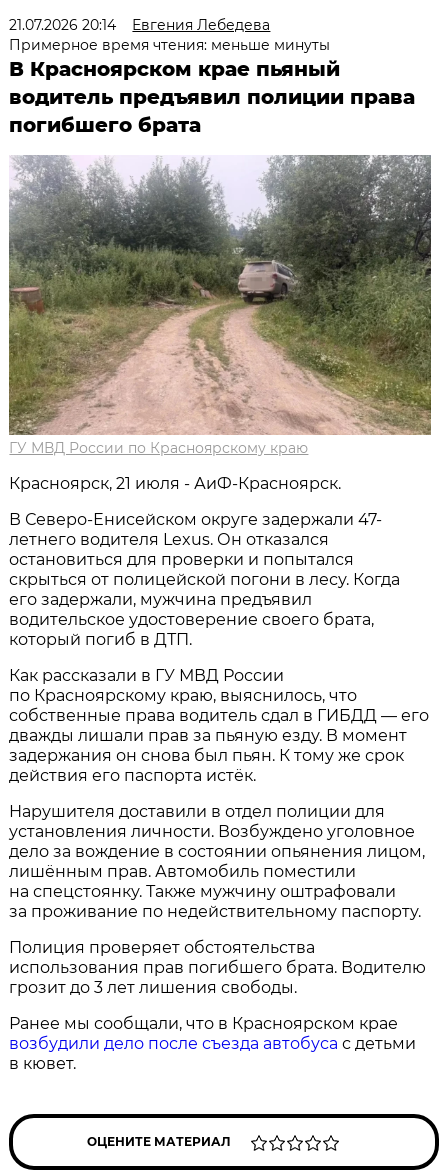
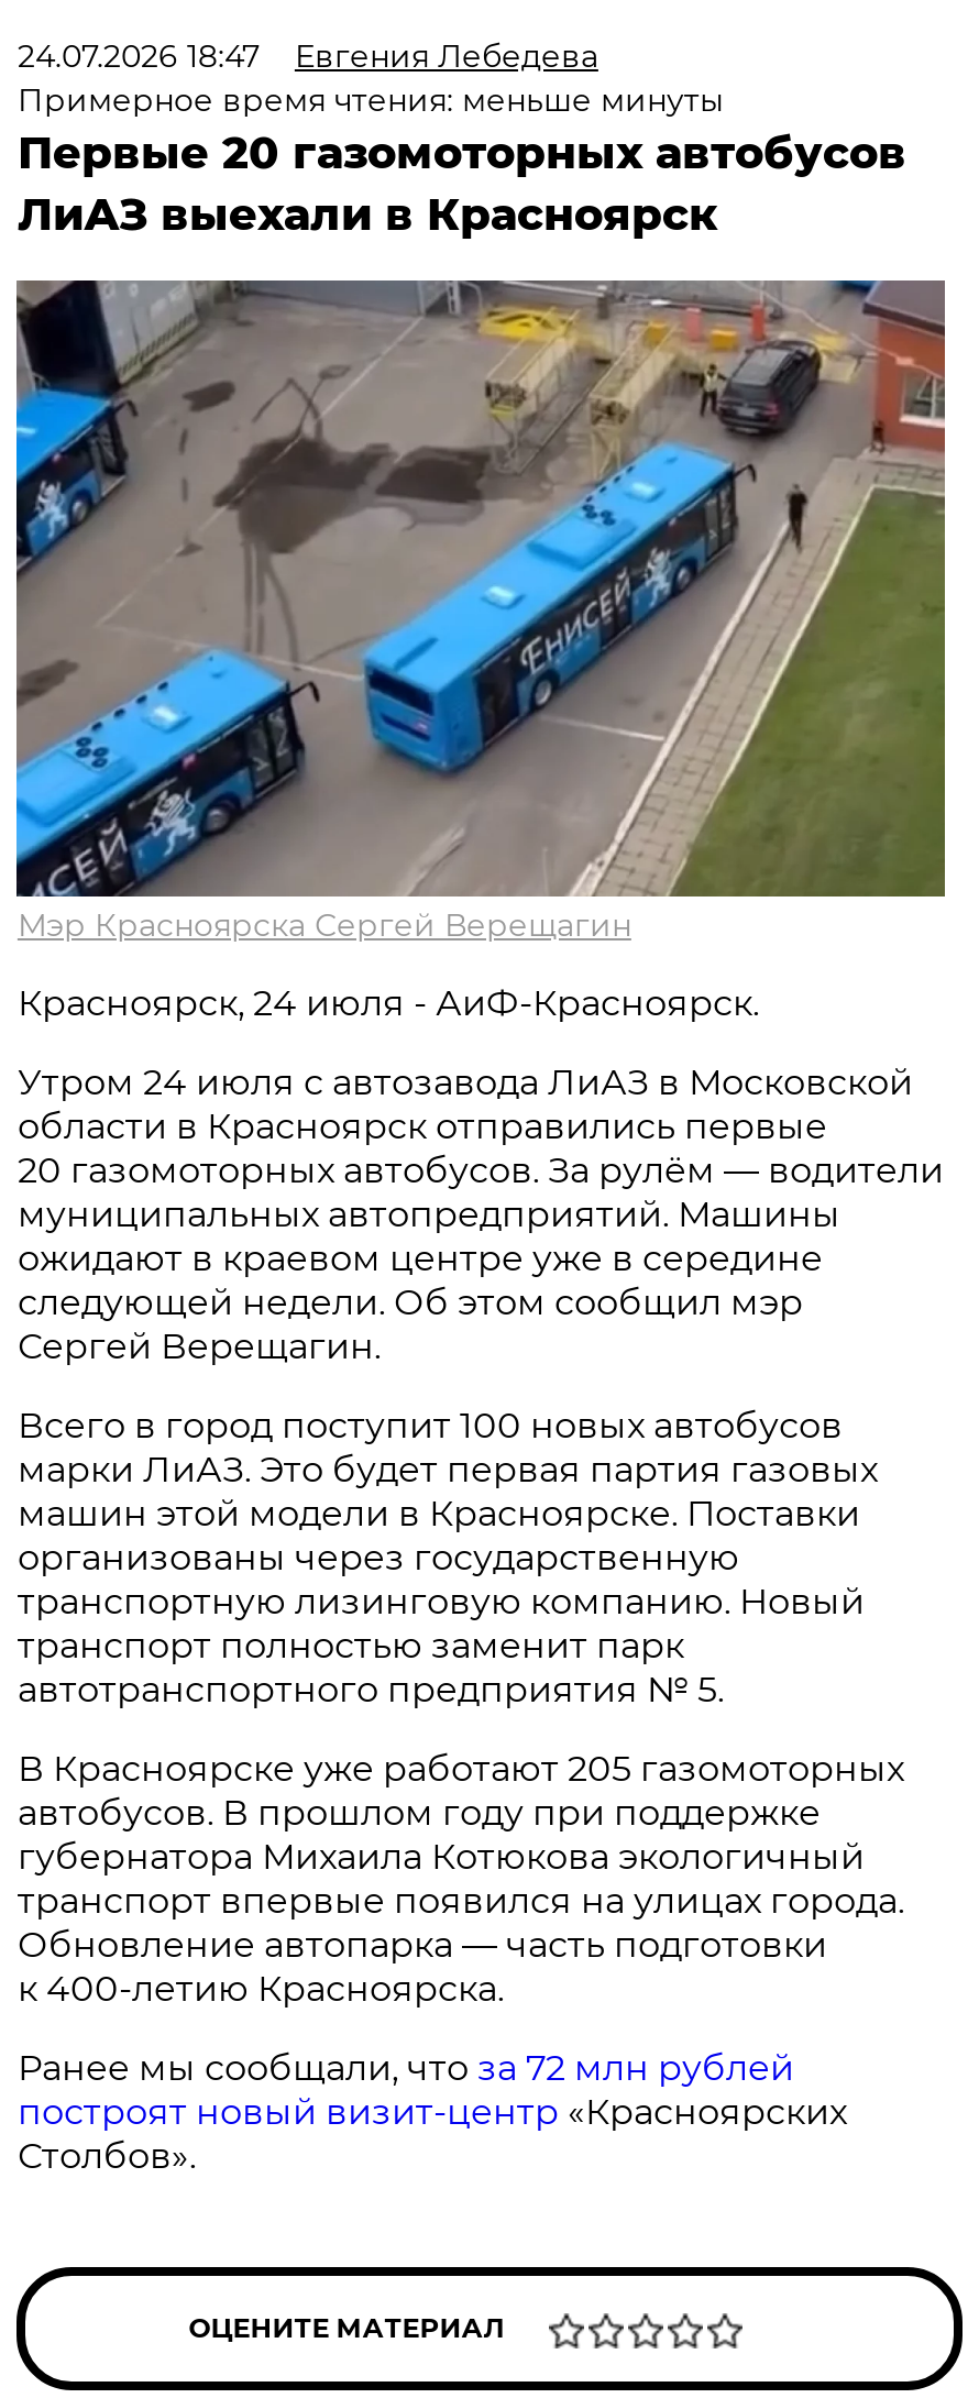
- 21.07.2026 20:14 Евгения Лебедева
+ 24.07.2026 18:47 Евгения Лебедева

- В Красноярском крае пьяный
- водитель предъявил полиции права
- погибшего брата
+ Первые 20 газомоторных автобусов
+ ЛиАЗ выехали в Красноярск

- [image]
- ГУ МВД России по Красноярскому краю
- Красноярск, 21 июля - АиФ-Красноярск.
- В Северо-Енисейском округе задержали 47-
- летнего водителя Lexus. Он отказался
- остановиться для проверки и попытался
- скрыться от полицейской погони в лесу. Когда
- его задержали, мужчина предъявил
- водительское удостоверение своего брата,
- который погиб в ДТП.
- Как рассказали в ГУ МВД России
- по Красноярскому краю, выяснилось, что
- собственные права водитель сдал в ГИБДД — его
- дважды лишали прав за пьяную езду. В момент
- задержания он снова был пьян. К тому же срок
- действия его паспорта истёк.
- Нарушителя доставили в отдел полиции для
- установления личности. Возбуждено уголовное
- дело за вождение в состоянии опьянения лицом,
- лишённым прав. Автомобиль поместили
- на спецстоянку. Также мужчину оштрафовали
- за проживание по недействительному паспорту.
- Полиция проверяет обстоятельства
- использования прав погибшего брата. Водителю
- грозит до 3 лет лишения свободы.
- Ранее мы сообщали, что в Красноярском крае
- возбудили дело после съезда автобуса с детьми
- в кювет.
+ [image]
+ Мэр Красноярска Сергей Верещагин
+ Красноярск, 24 июля - АиФ-Красноярск.
+ Утром 24 июля с автозавода ЛиАЗ в Московской
+ области в Красноярск отправились первые
+ 20 газомоторных автобусов. За рулём — водители
+ муниципальных автопредприятий. Машины
+ ожидают в краевом центре уже в середине
+ следующей недели. Об этом сообщил мэр
+ Сергей Верещагин.
+ Всего в город поступит 100 новых автобусов
+ марки ЛиАЗ. Это будет первая партия газовых
+ машин этой модели в Красноярске. Поставки
+ организованы через государственную
+ транспортную лизинговую компанию. Новый
+ транспорт полностью заменит парк
+ автотранспортного предприятия № 5.
+ В Красноярске уже работают 205 газомоторных
+ автобусов. В прошлом году при поддержке
+ губернатора Михаила Котюкова экологичный
+ транспорт впервые появился на улицах города.
+ Обновление автопарка — часть подготовки
+ к 400-летию Красноярска.
+ Ранее мы сообщали, что за 72 млн рублей
+ построят новый визит-центр «Красноярских
+ Столбов».
